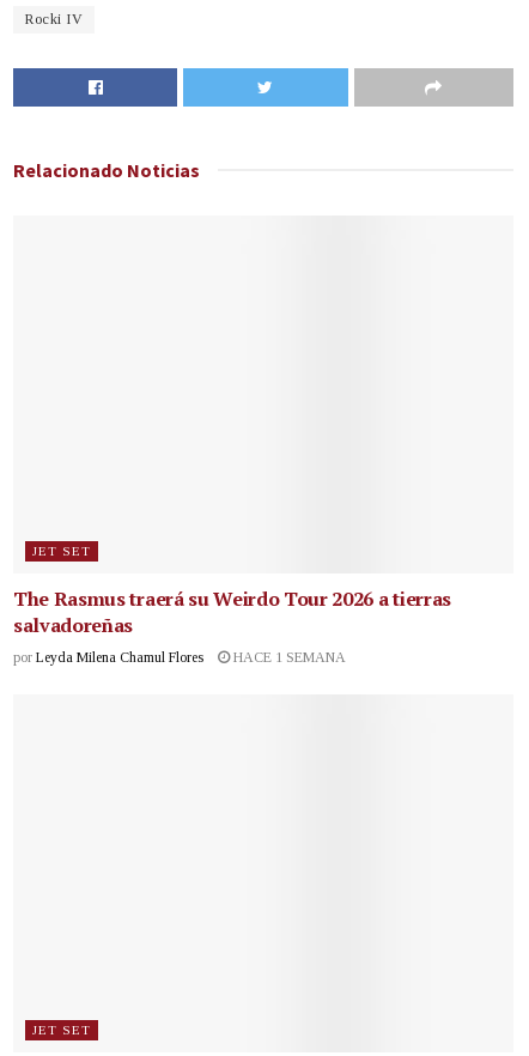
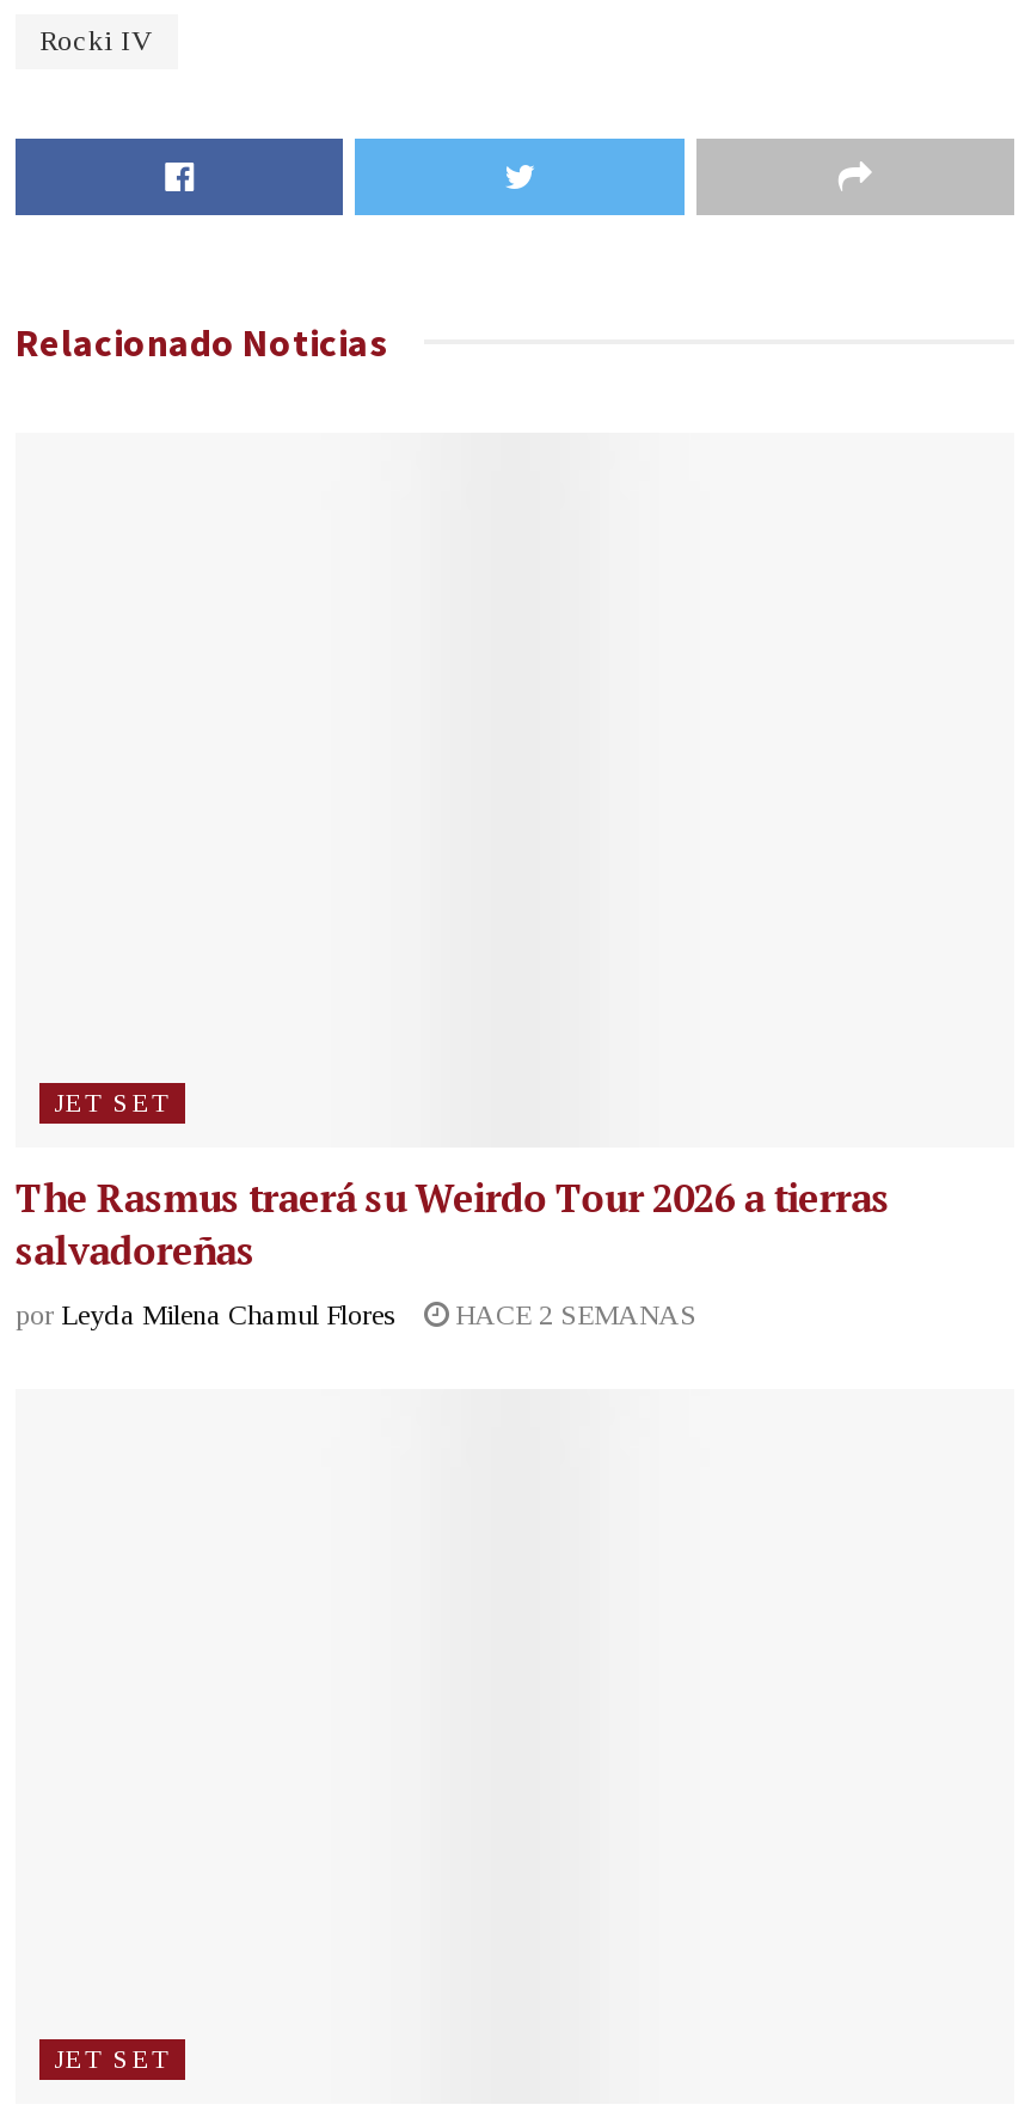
- por Leyda Milena Chamul Flores HACE 1 SEMANA
+ por Leyda Milena Chamul Flores HACE 2 SEMANAS
